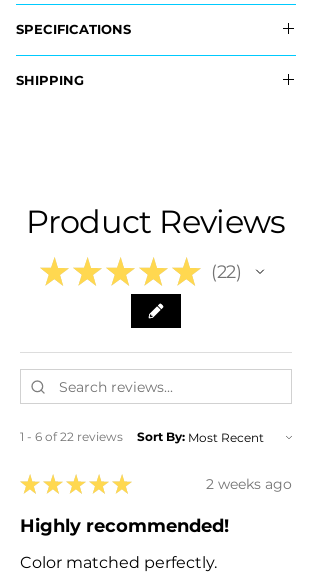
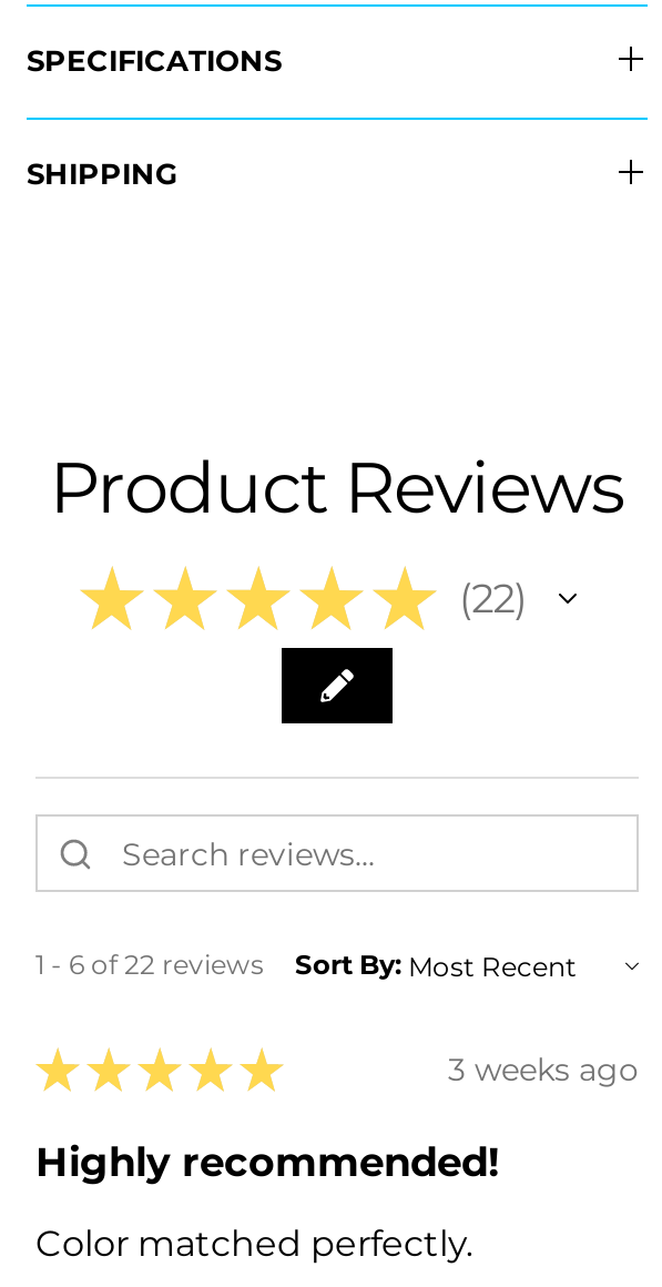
- 2 weeks ago
+ 3 weeks ago
